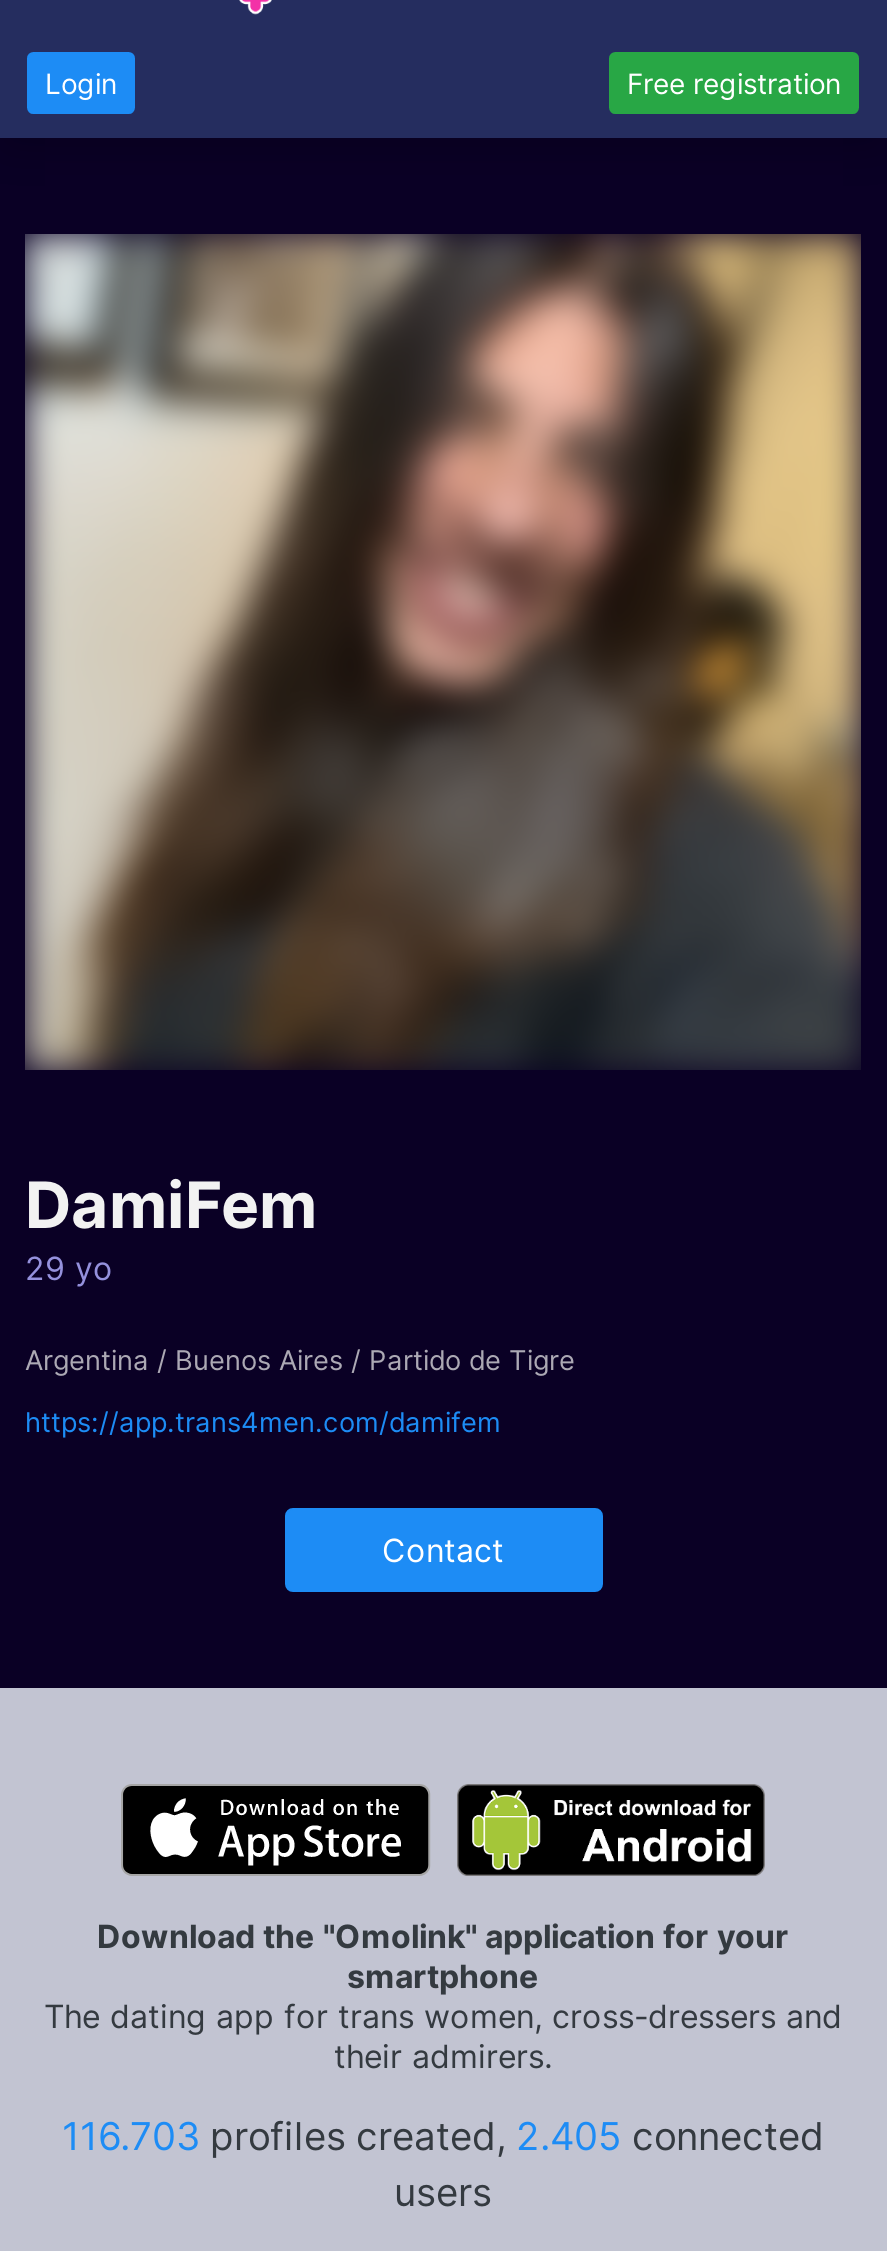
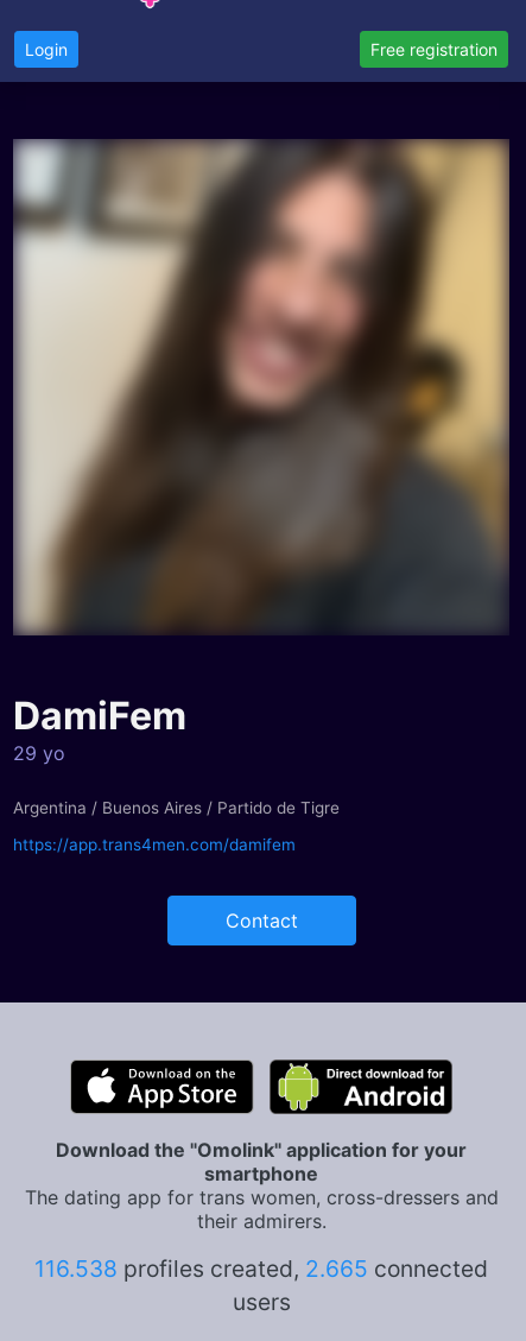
- 116.703 profiles created, 2.405 connected
+ 116.538 profiles created, 2.665 connected
